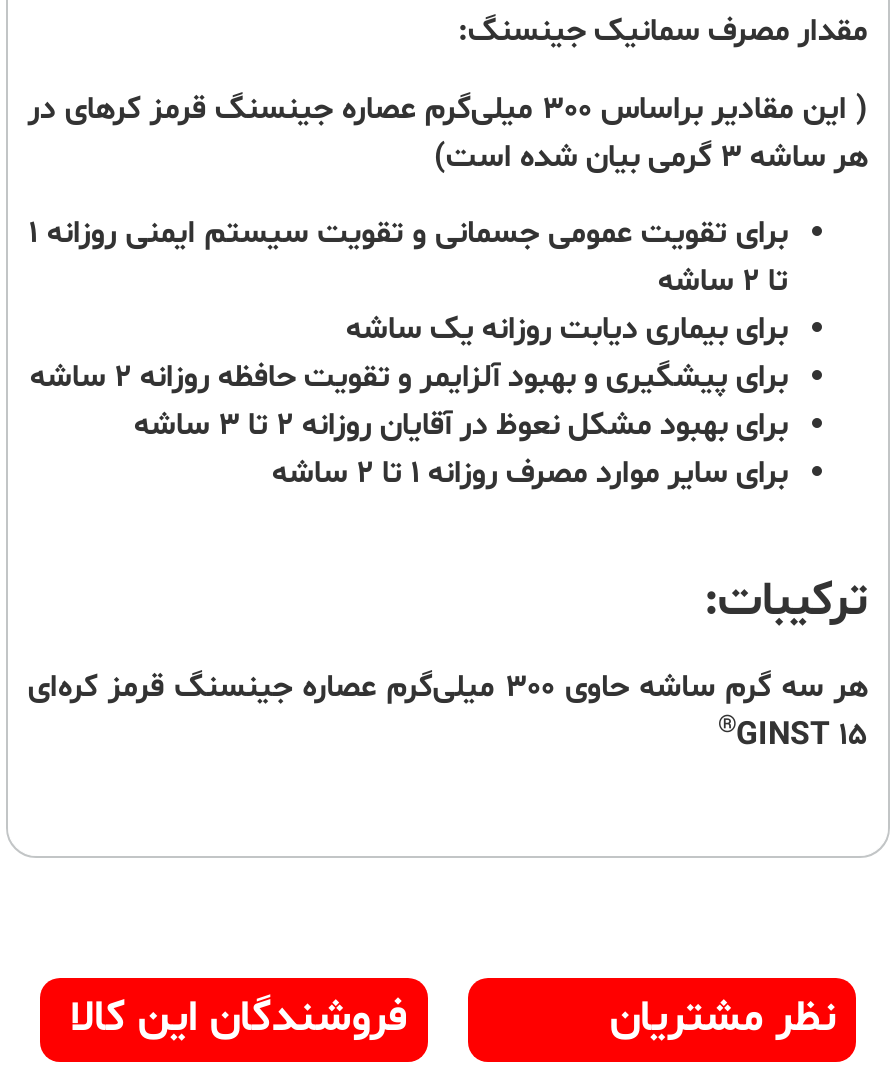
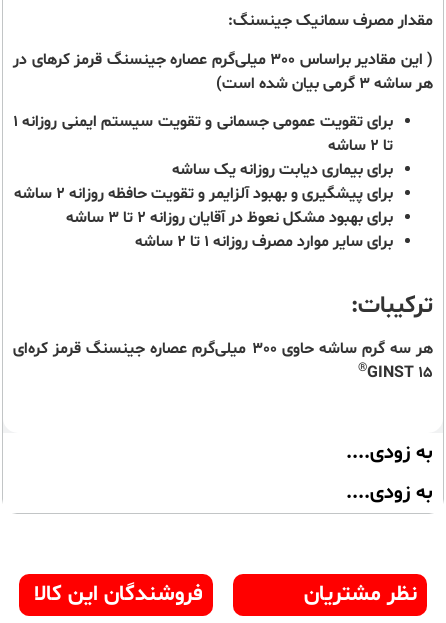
+ به زودی....
+ به زودی....
